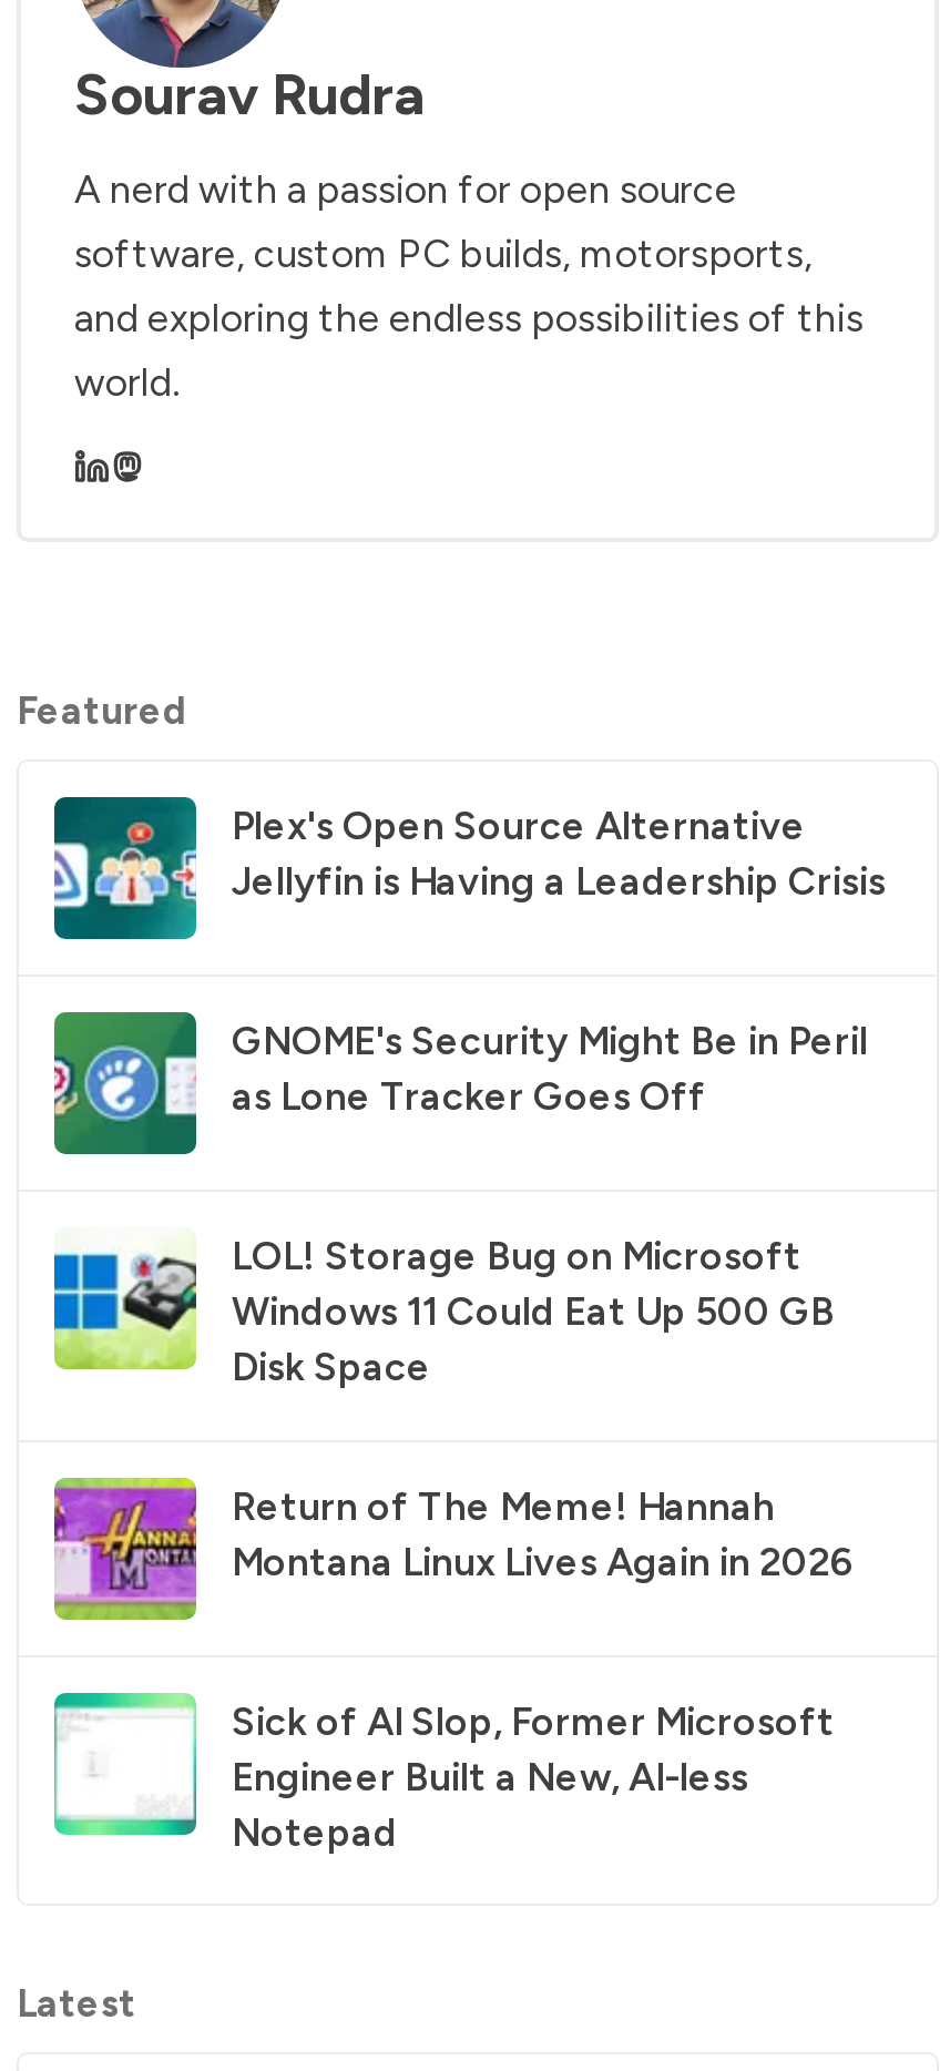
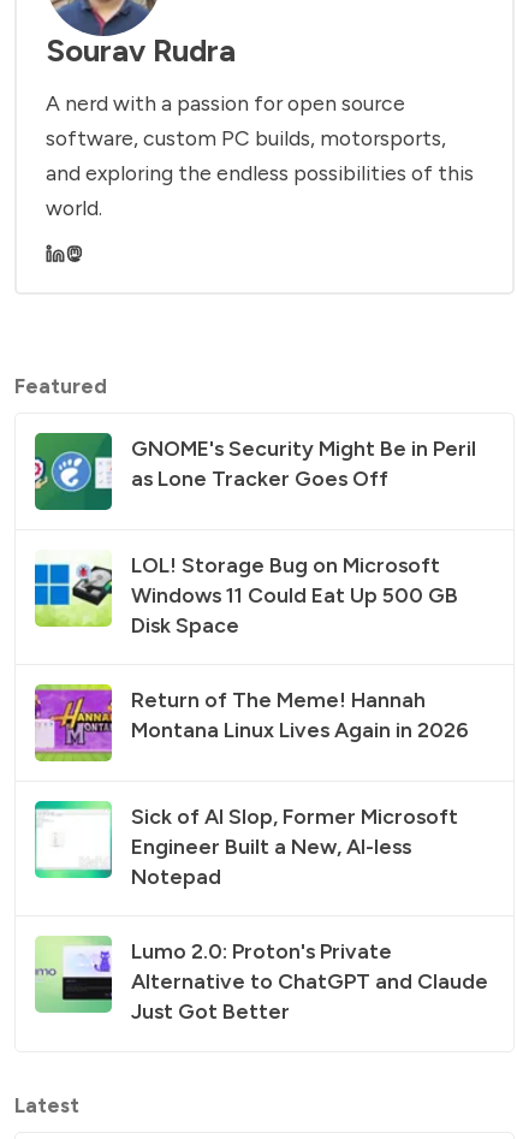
- [image]
- Plex's Open Source Alternative
- Jellyfin is Having a Leadership Crisis

moved up: [image] | GNOME's Security Might Be in Peril | as Lone Tracker Goes Off | ... | Engineer Built a New, AI-less | Notepad

+ [image]
+ Lumo 2.0: Proton's Private
+ Alternative to ChatGPT and Claude
+ Just Got Better
